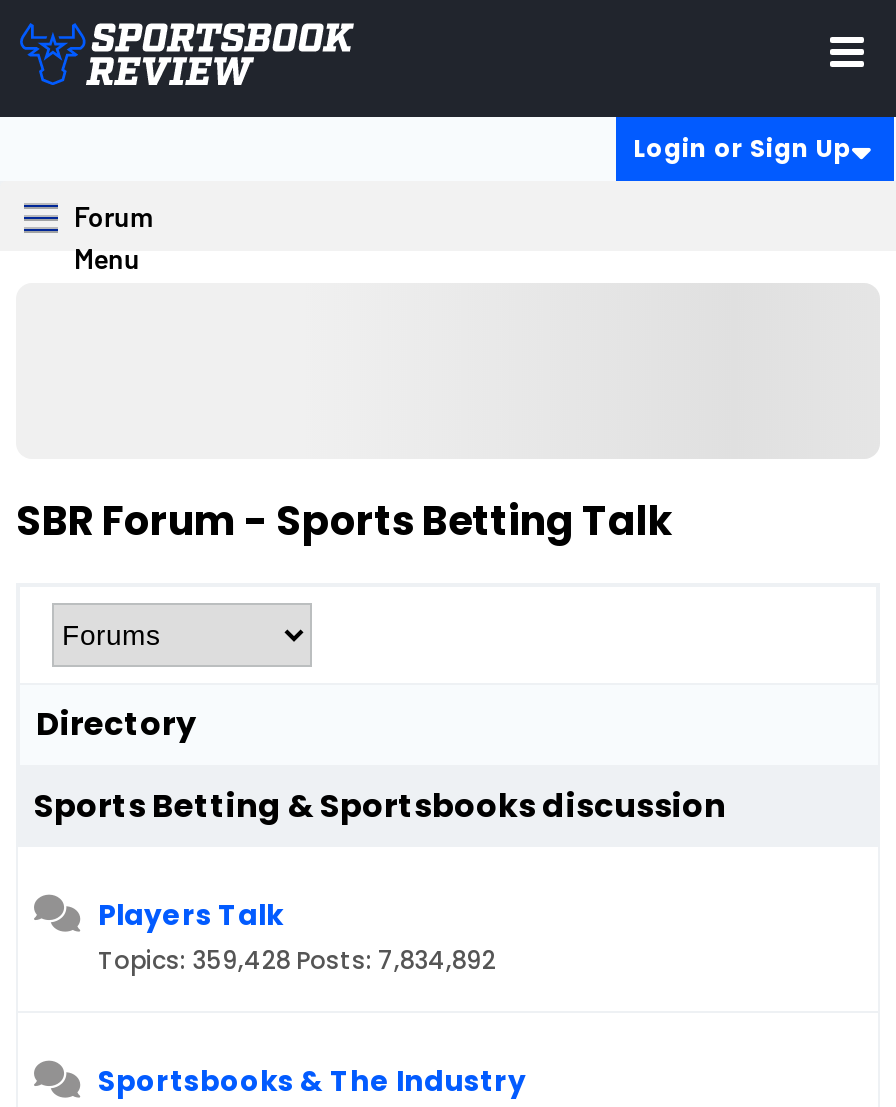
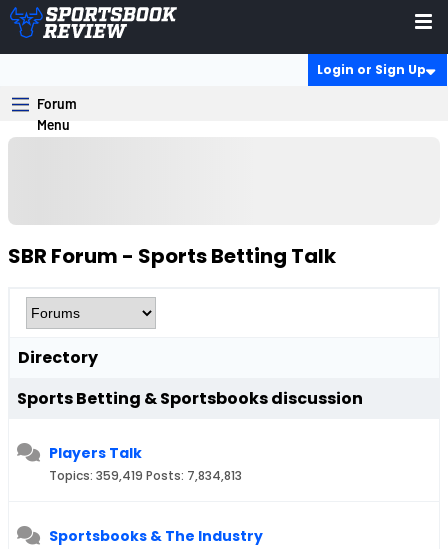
- Topics: 359,428 Posts: 7,834,892
+ Topics: 359,419 Posts: 7,834,813
